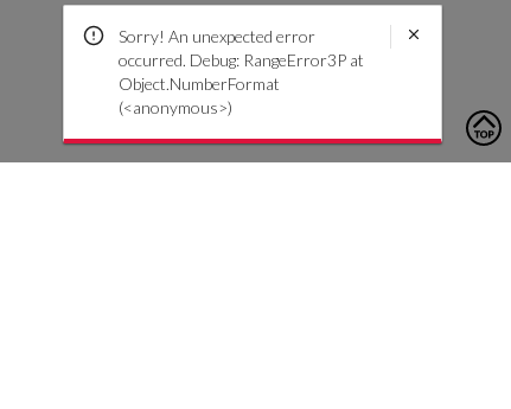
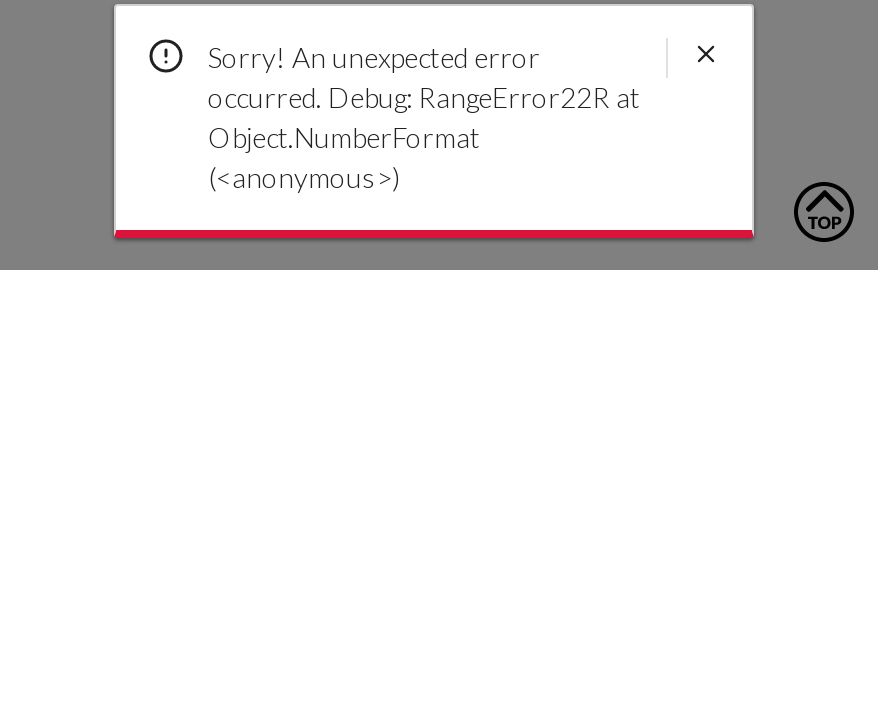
- occurred. Debug: RangeError3P at
+ occurred. Debug: RangeError22R at
